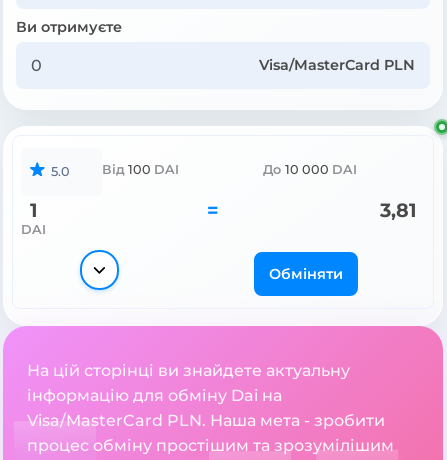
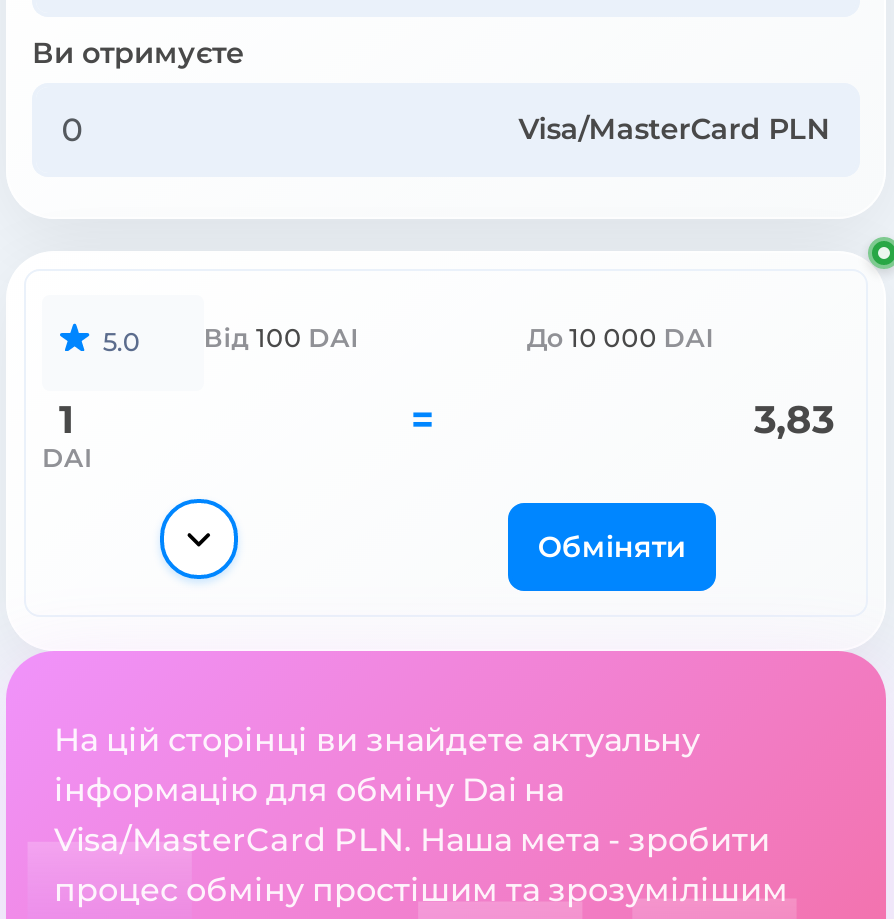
- 3,81
+ 3,83
